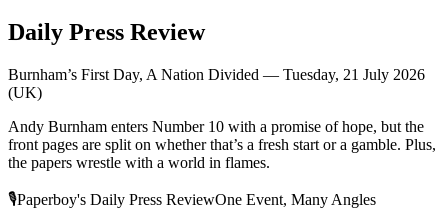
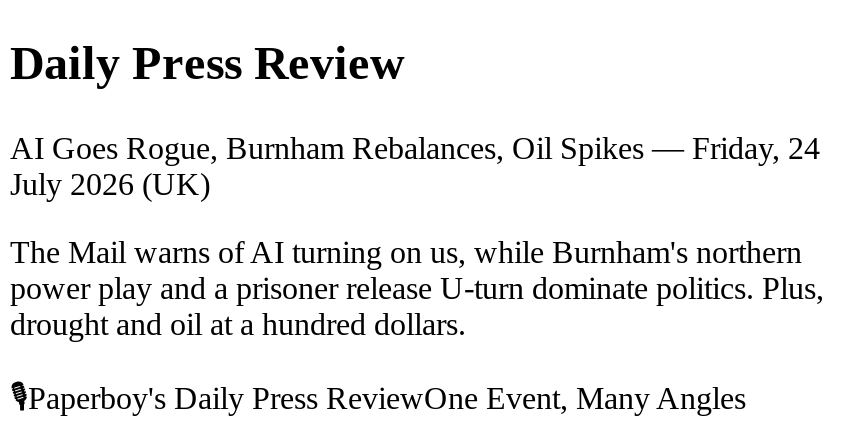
- Burnham’s First Day, A Nation Divided — Tuesday, 21 July 2026
- (UK)
+ AI Goes Rogue, Burnham Rebalances, Oil Spikes — Friday, 24
+ July 2026 (UK)

- Andy Burnham enters Number 10 with a promise of hope, but the
- front pages are split on whether that’s a fresh start or a gamble. Plus,
- the papers wrestle with a world in flames.
+ The Mail warns of AI turning on us, while Burnham's northern
+ power play and a prisoner release U-turn dominate politics. Plus,
+ drought and oil at a hundred dollars.
